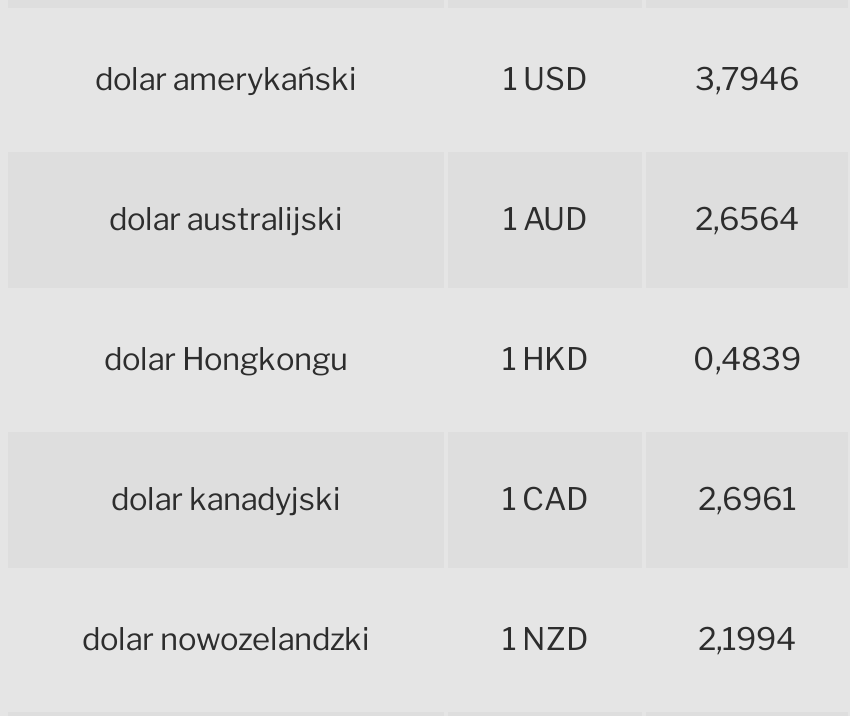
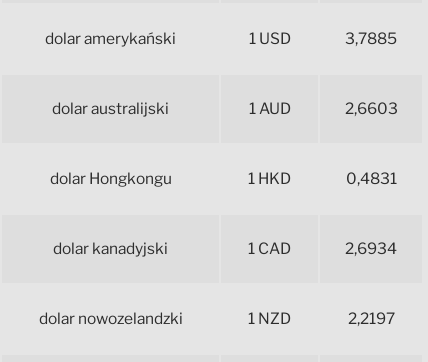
- 3,7946
+ 3,7885

- 2,6564
+ 2,6603

- 0,4839
+ 0,4831

- 2,6961
+ 2,6934

- 2,1994
+ 2,2197
